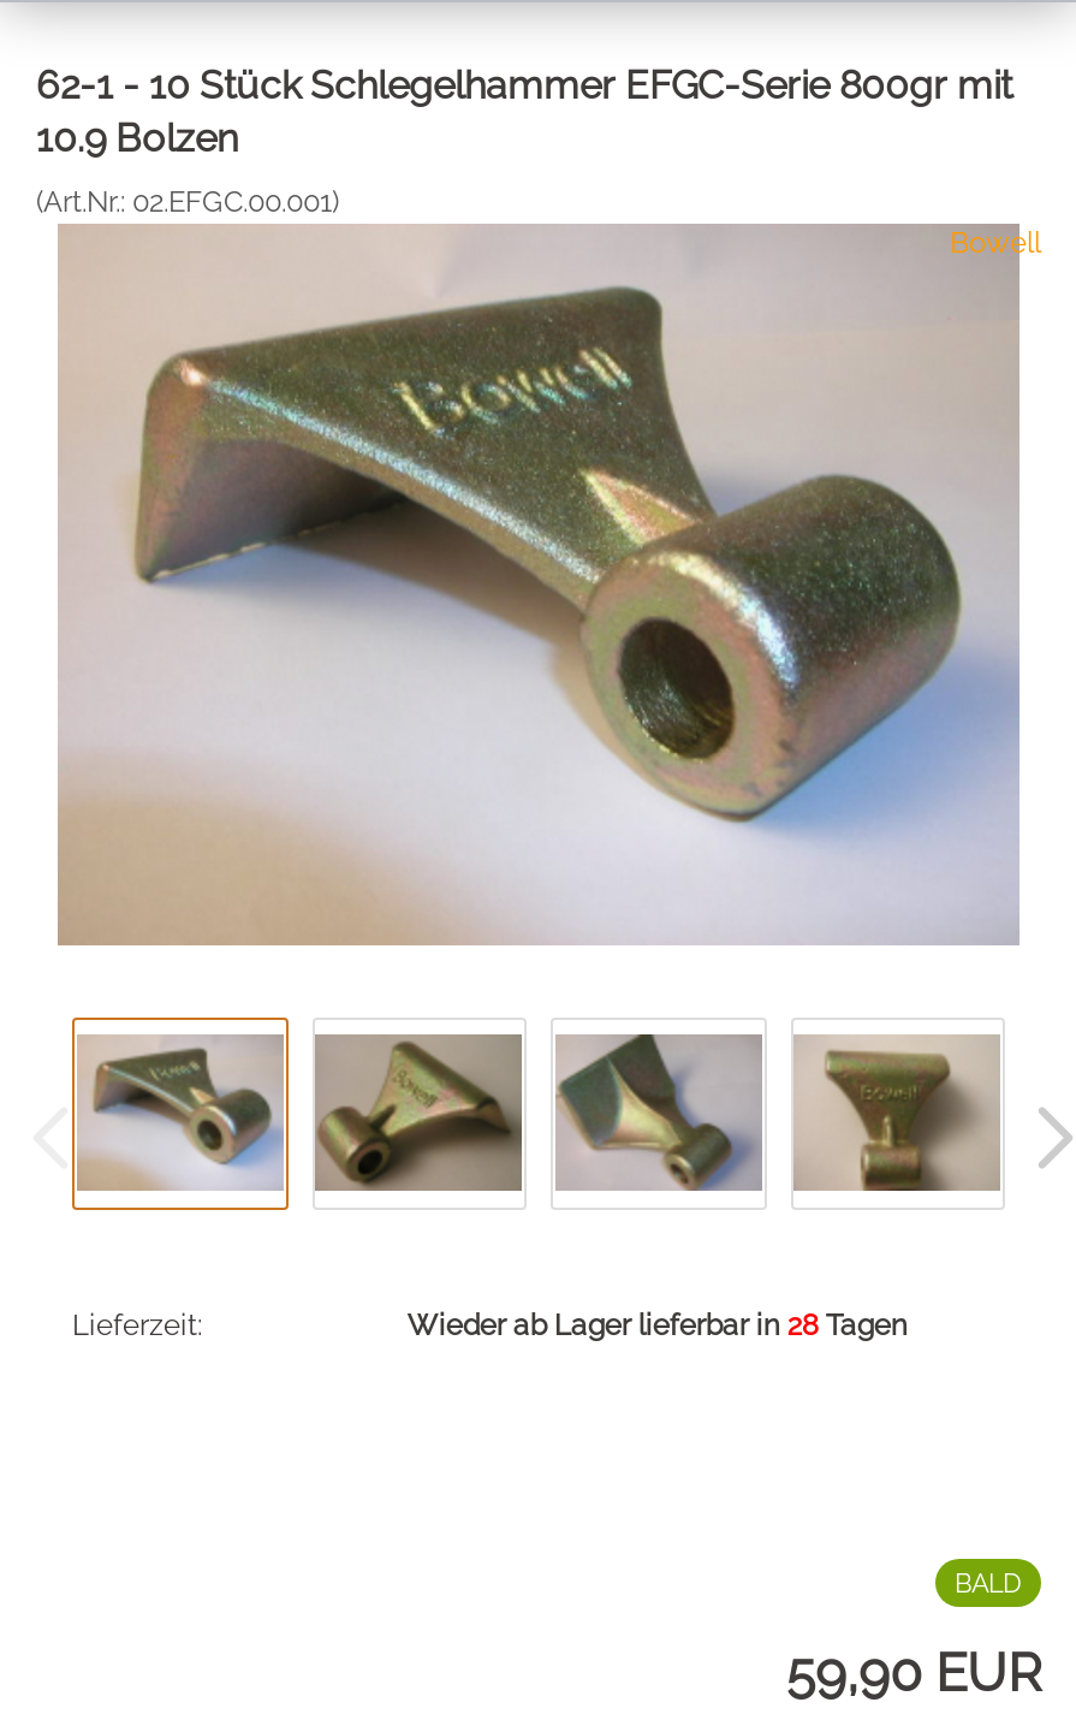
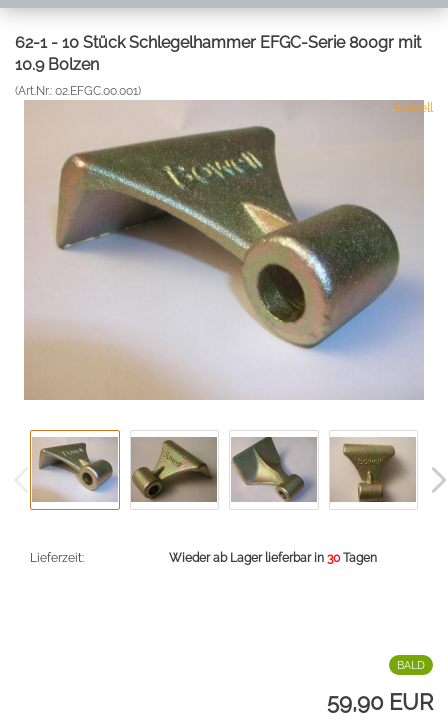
- Wieder ab Lager lieferbar in 28 Tagen
+ Wieder ab Lager lieferbar in 30 Tagen
